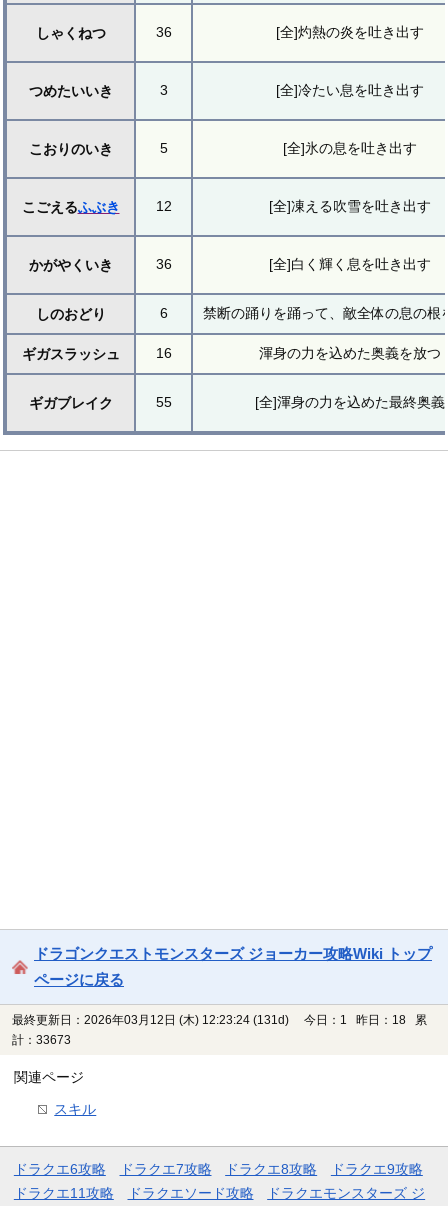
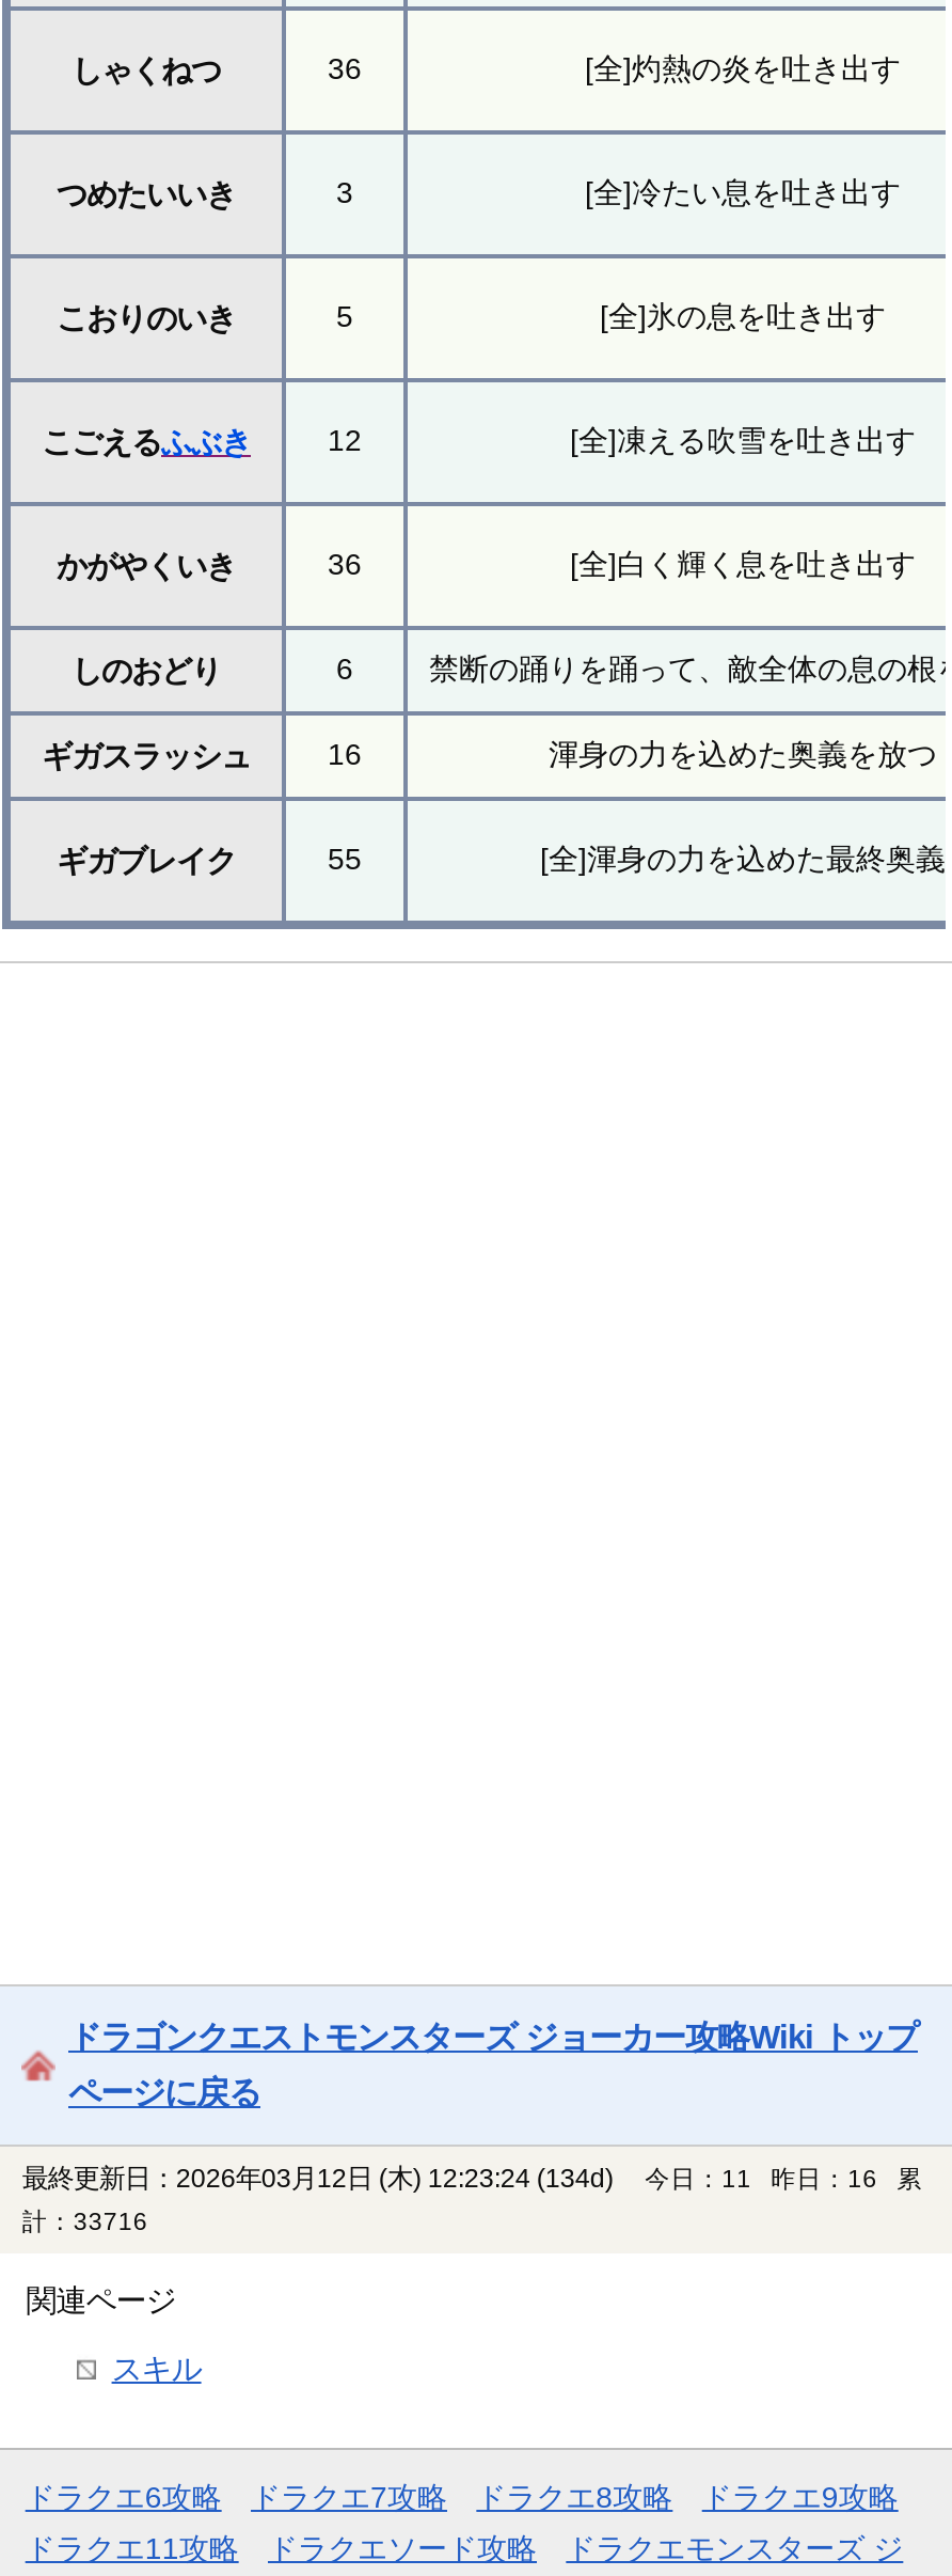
- 最終更新日：2026年03月12日 (木) 12:23:24 (131d)
+ 最終更新日：2026年03月12日 (木) 12:23:24 (134d)

- 今日：1 昨日：18 累
+ 今日：11 昨日：16 累

- 計：33673
+ 計：33716
